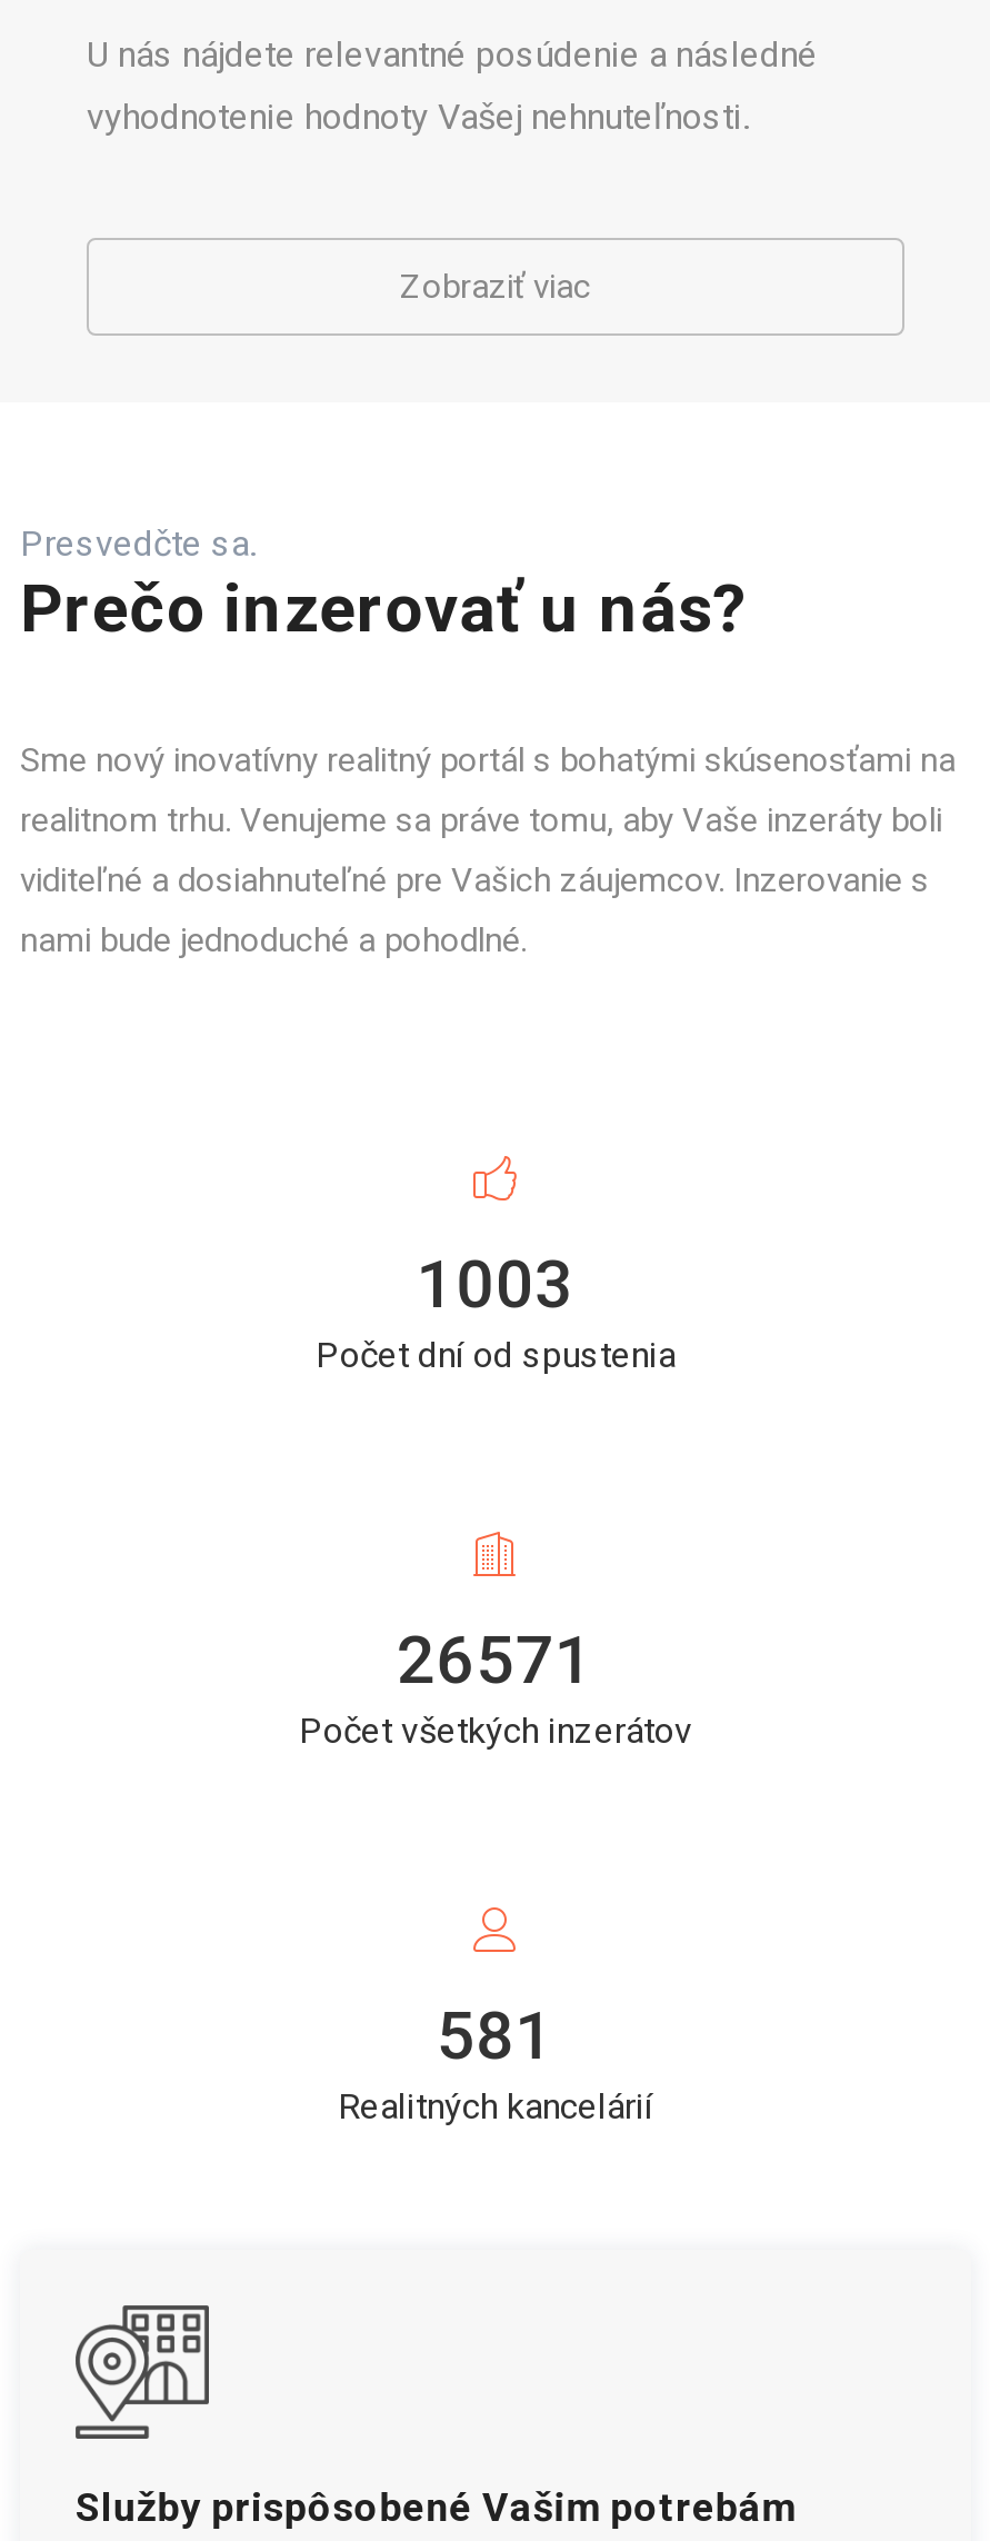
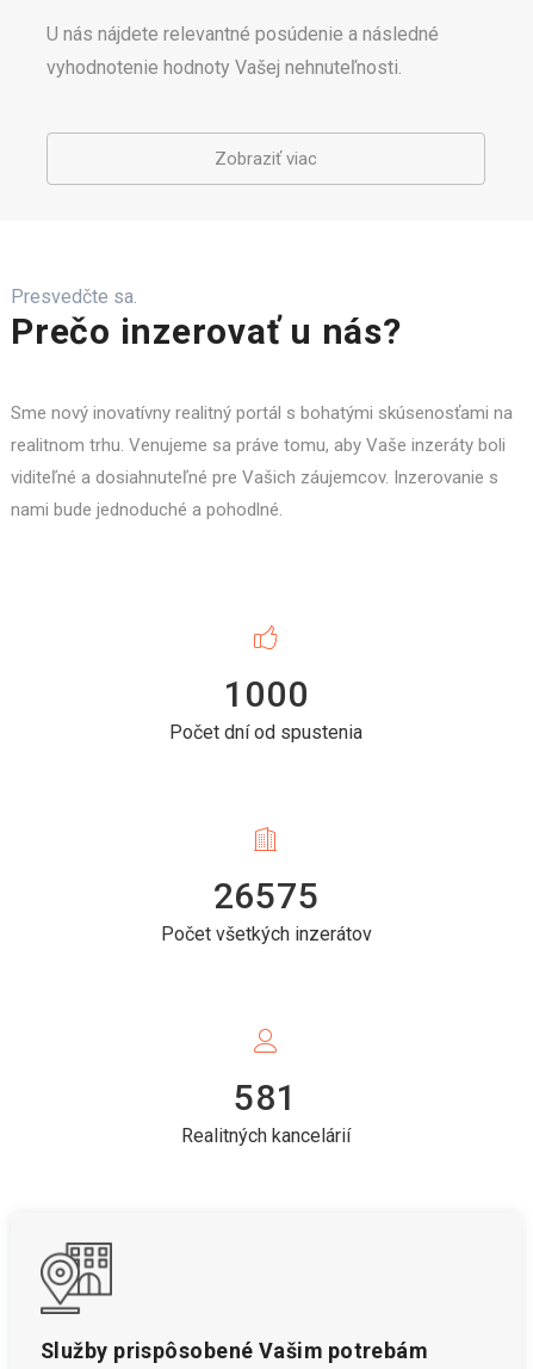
- 1003
+ 1000

- 26571
+ 26575
